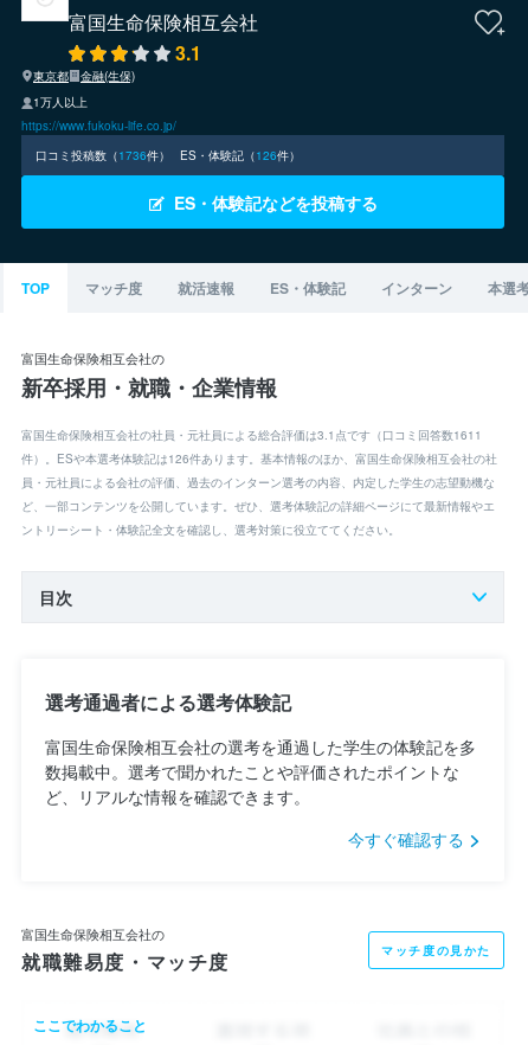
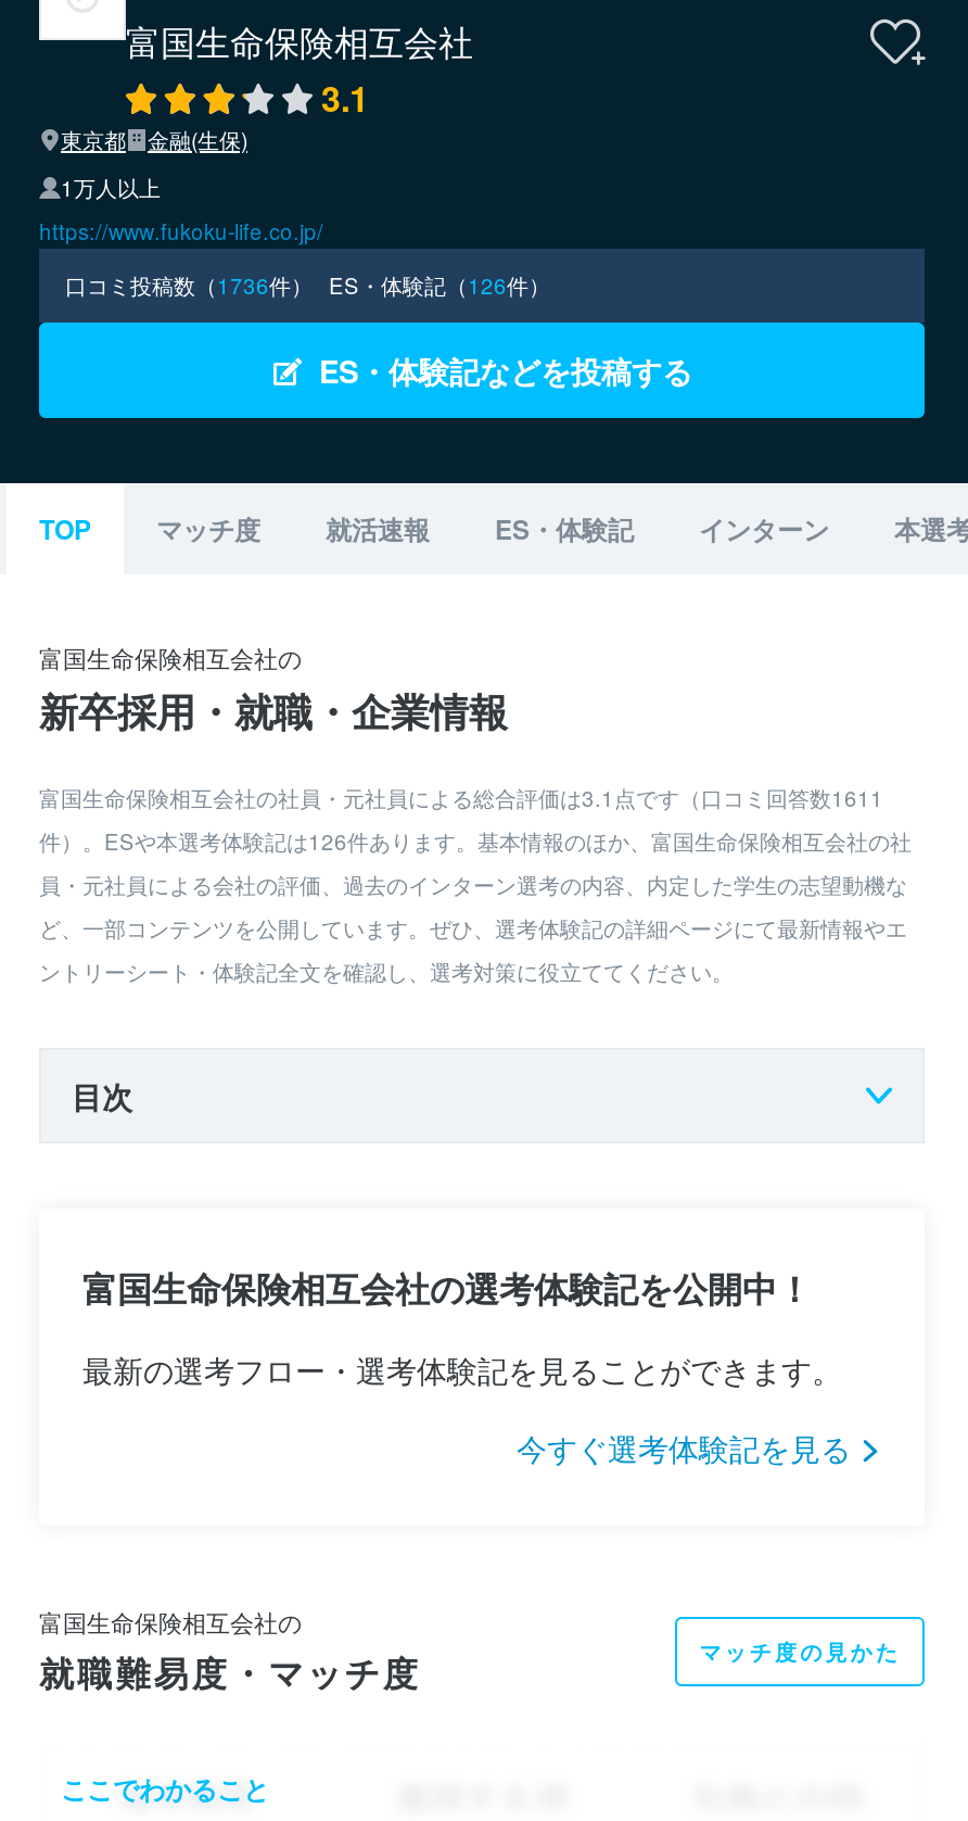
- 選考通過者による選考体験記
+ 富国生命保険相互会社の選考体験記を公開中！

- 富国生命保険相互会社の選考を通過した学生の体験記を多
- 数掲載中。選考で聞かれたことや評価されたポイントな
- ど、リアルな情報を確認できます。
+ 最新の選考フロー・選考体験記を見ることができます。

- 今すぐ確認する
+ 今すぐ選考体験記を見る
